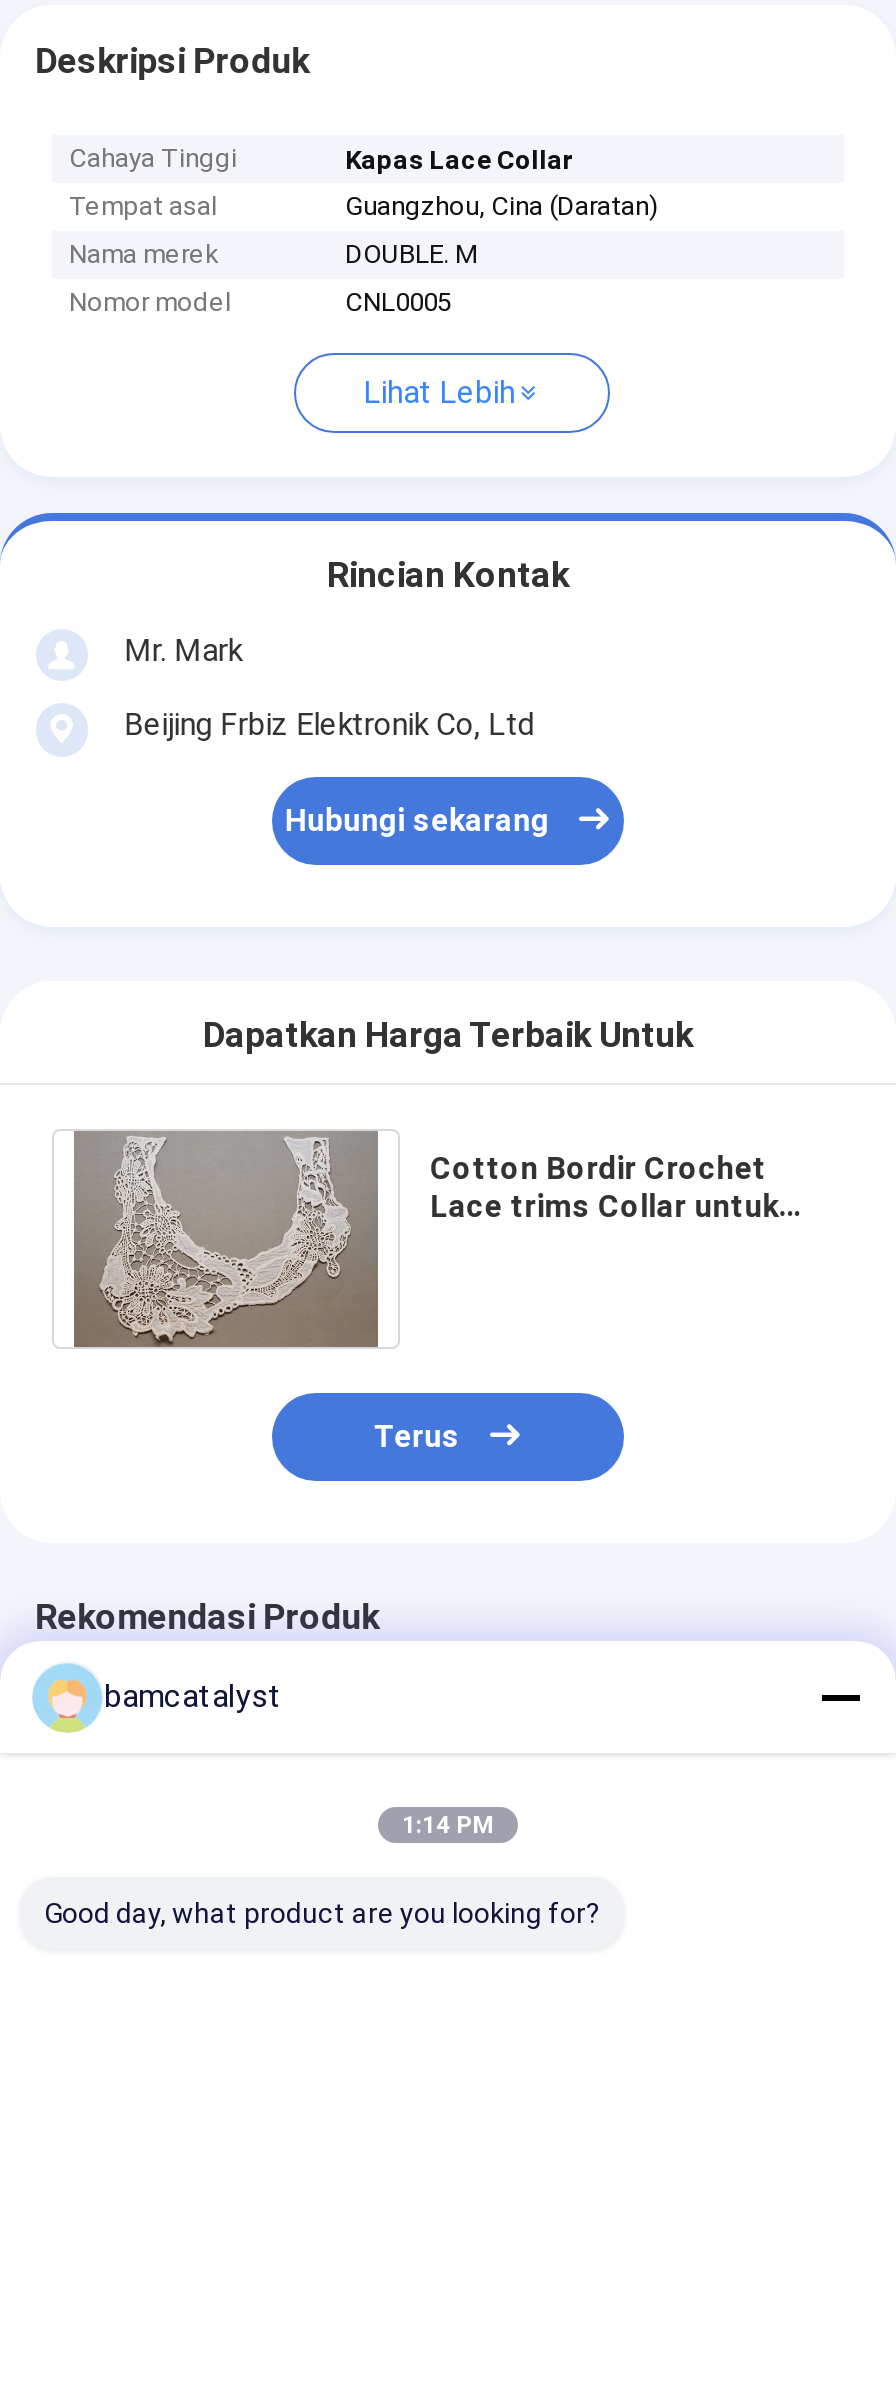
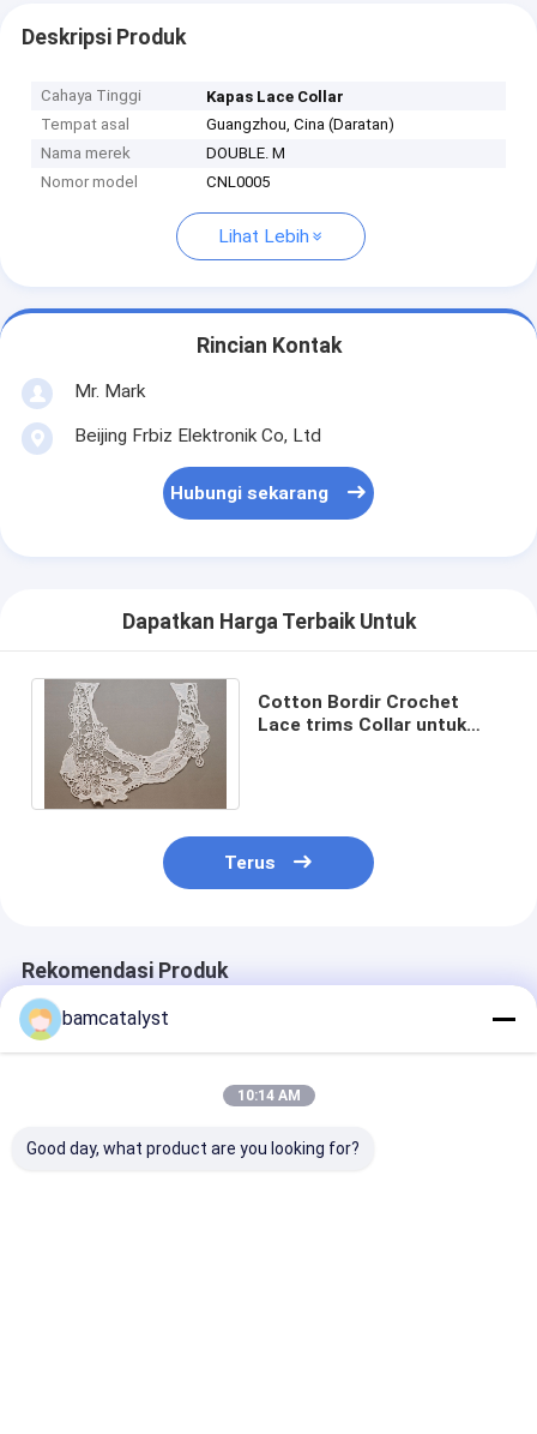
- 1:14 PM
+ 10:14 AM
